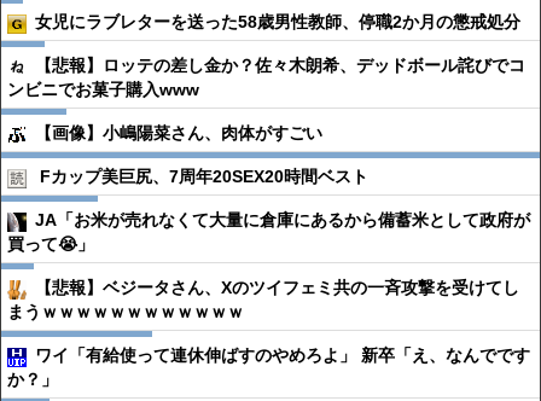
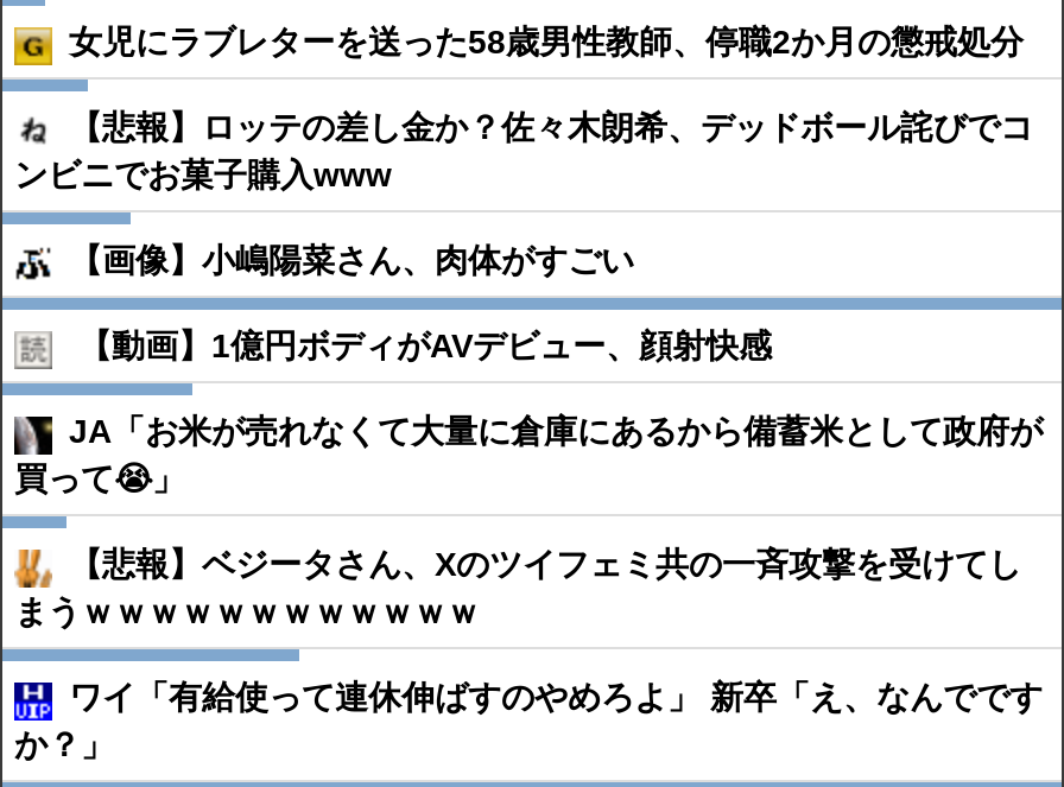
- Fカップ美巨尻、7周年20SEX20時間ベスト
+ 【動画】1億円ボディがAVデビュー、顔射快感
